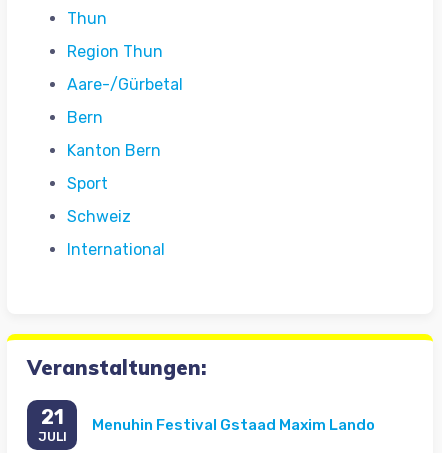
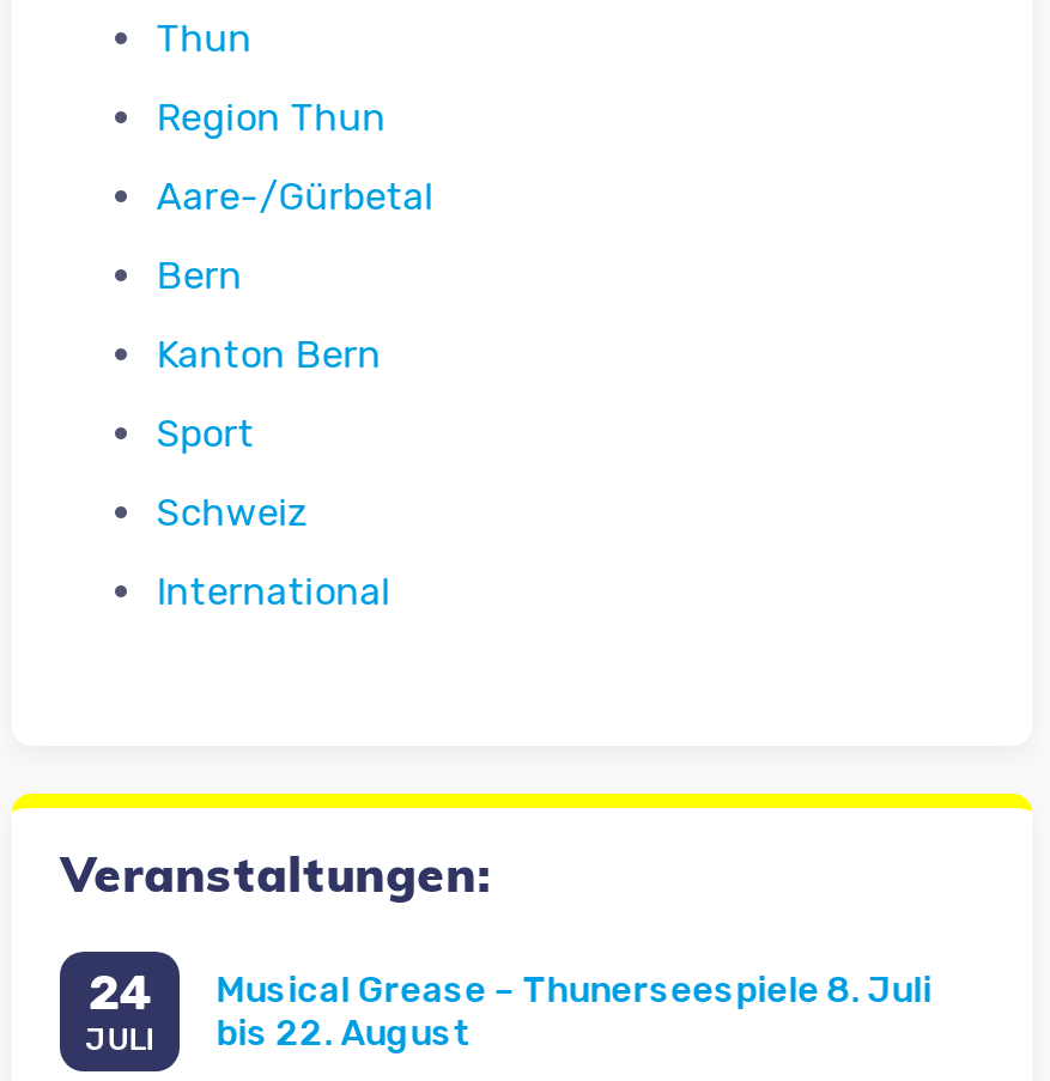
- 21
+ 24

- Menuhin Festival Gstaad Maxim Lando
+ Musical Grease – Thunerseespiele 8. Juli
+ bis 22. August
